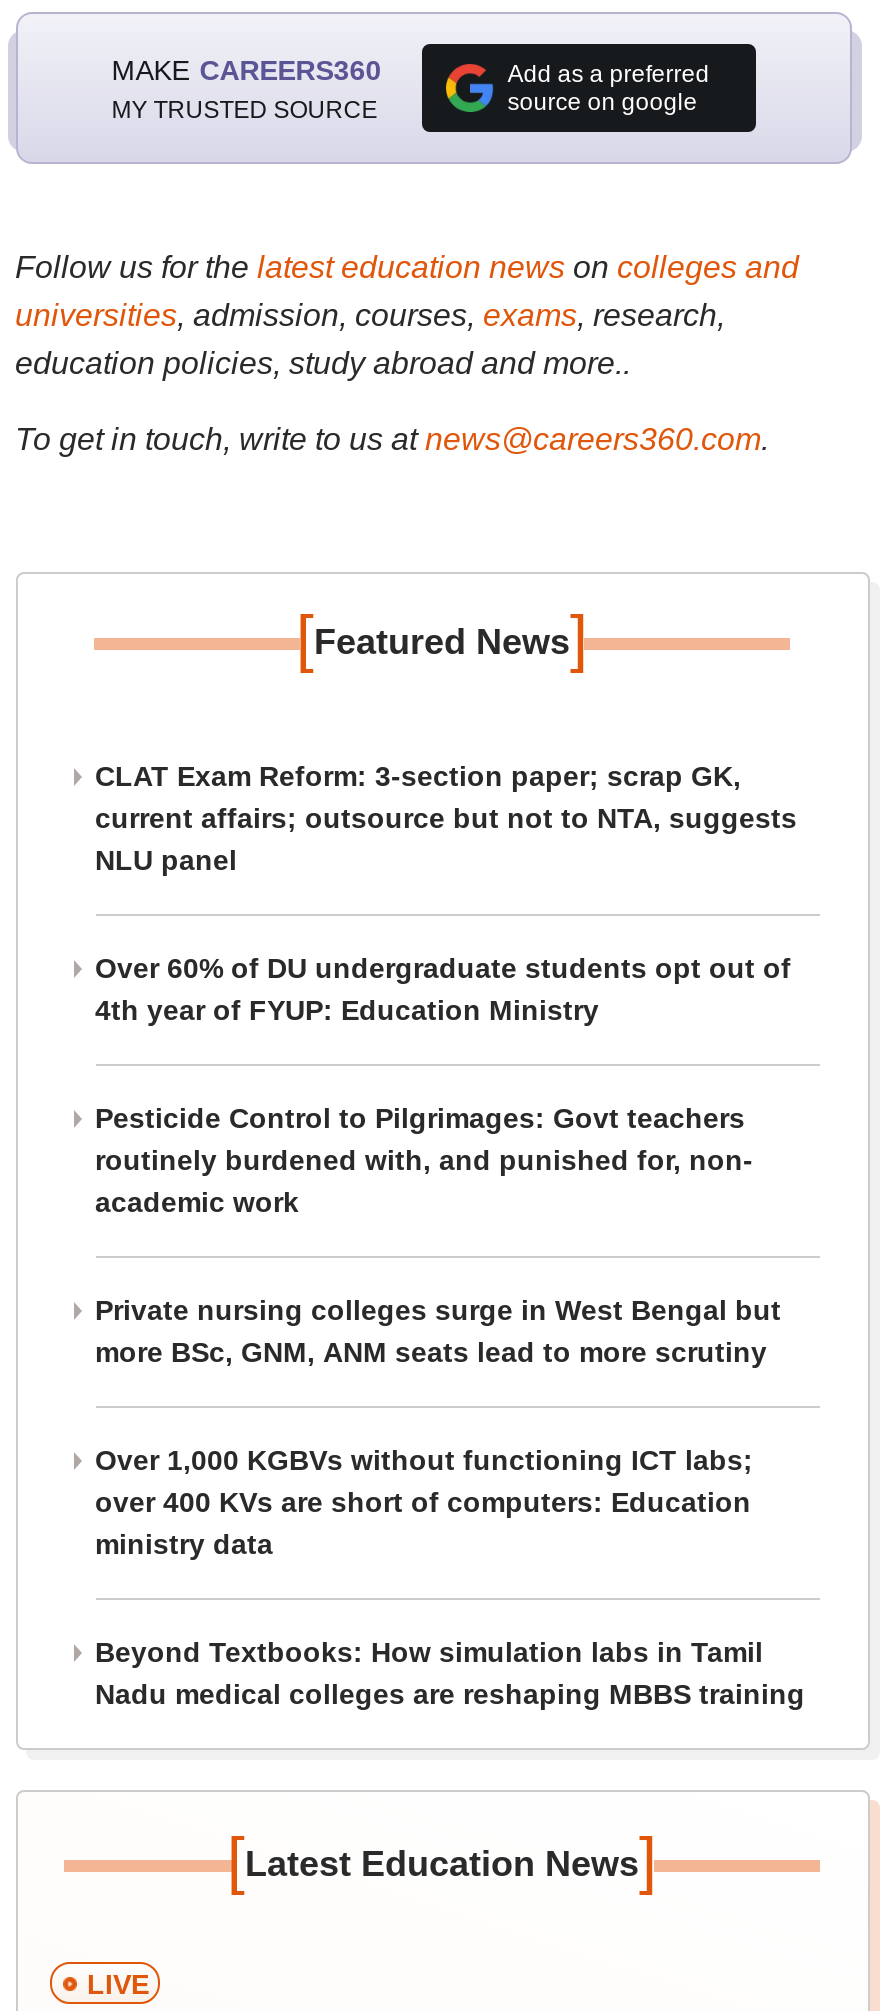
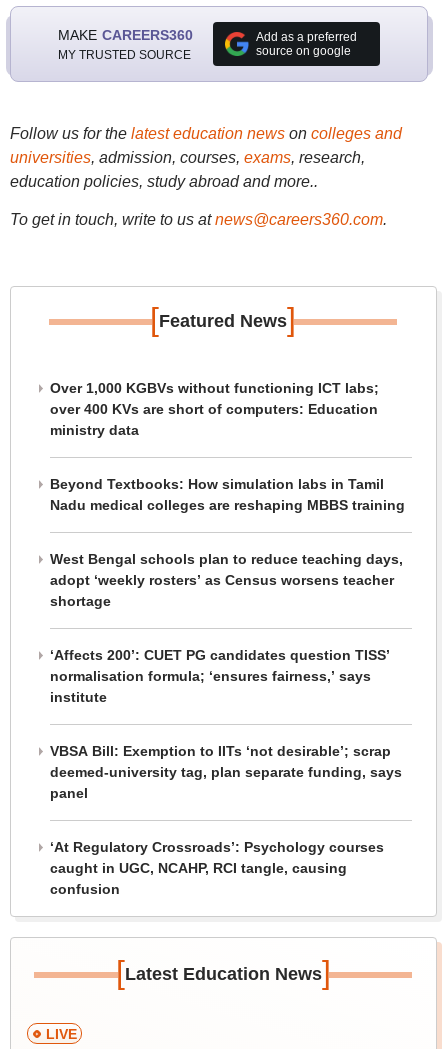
- CLAT Exam Reform: 3-section paper; scrap GK,
- current affairs; outsource but not to NTA, suggests
- NLU panel
- Over 60% of DU undergraduate students opt out of
- 4th year of FYUP: Education Ministry
- Pesticide Control to Pilgrimages: Govt teachers
- routinely burdened with, and punished for, non-
- academic work
- Private nursing colleges surge in West Bengal but
- more BSc, GNM, ANM seats lead to more scrutiny

moved up: Over 1,000 KGBVs without functioning ICT labs; | over 400 KVs are short of computers: Education | ministry data | Beyond Textbooks: How simulation labs in Tamil | Nadu medical colleges are reshaping MBBS training

+ West Bengal schools plan to reduce teaching days,
+ adopt ‘weekly rosters’ as Census worsens teacher
+ shortage
+ ‘Affects 200’: CUET PG candidates question TISS’
+ normalisation formula; ‘ensures fairness,’ says
+ institute
+ VBSA Bill: Exemption to IITs ‘not desirable’; scrap
+ deemed-university tag, plan separate funding, says
+ panel
+ ‘At Regulatory Crossroads’: Psychology courses
+ caught in UGC, NCAHP, RCI tangle, causing
+ confusion
